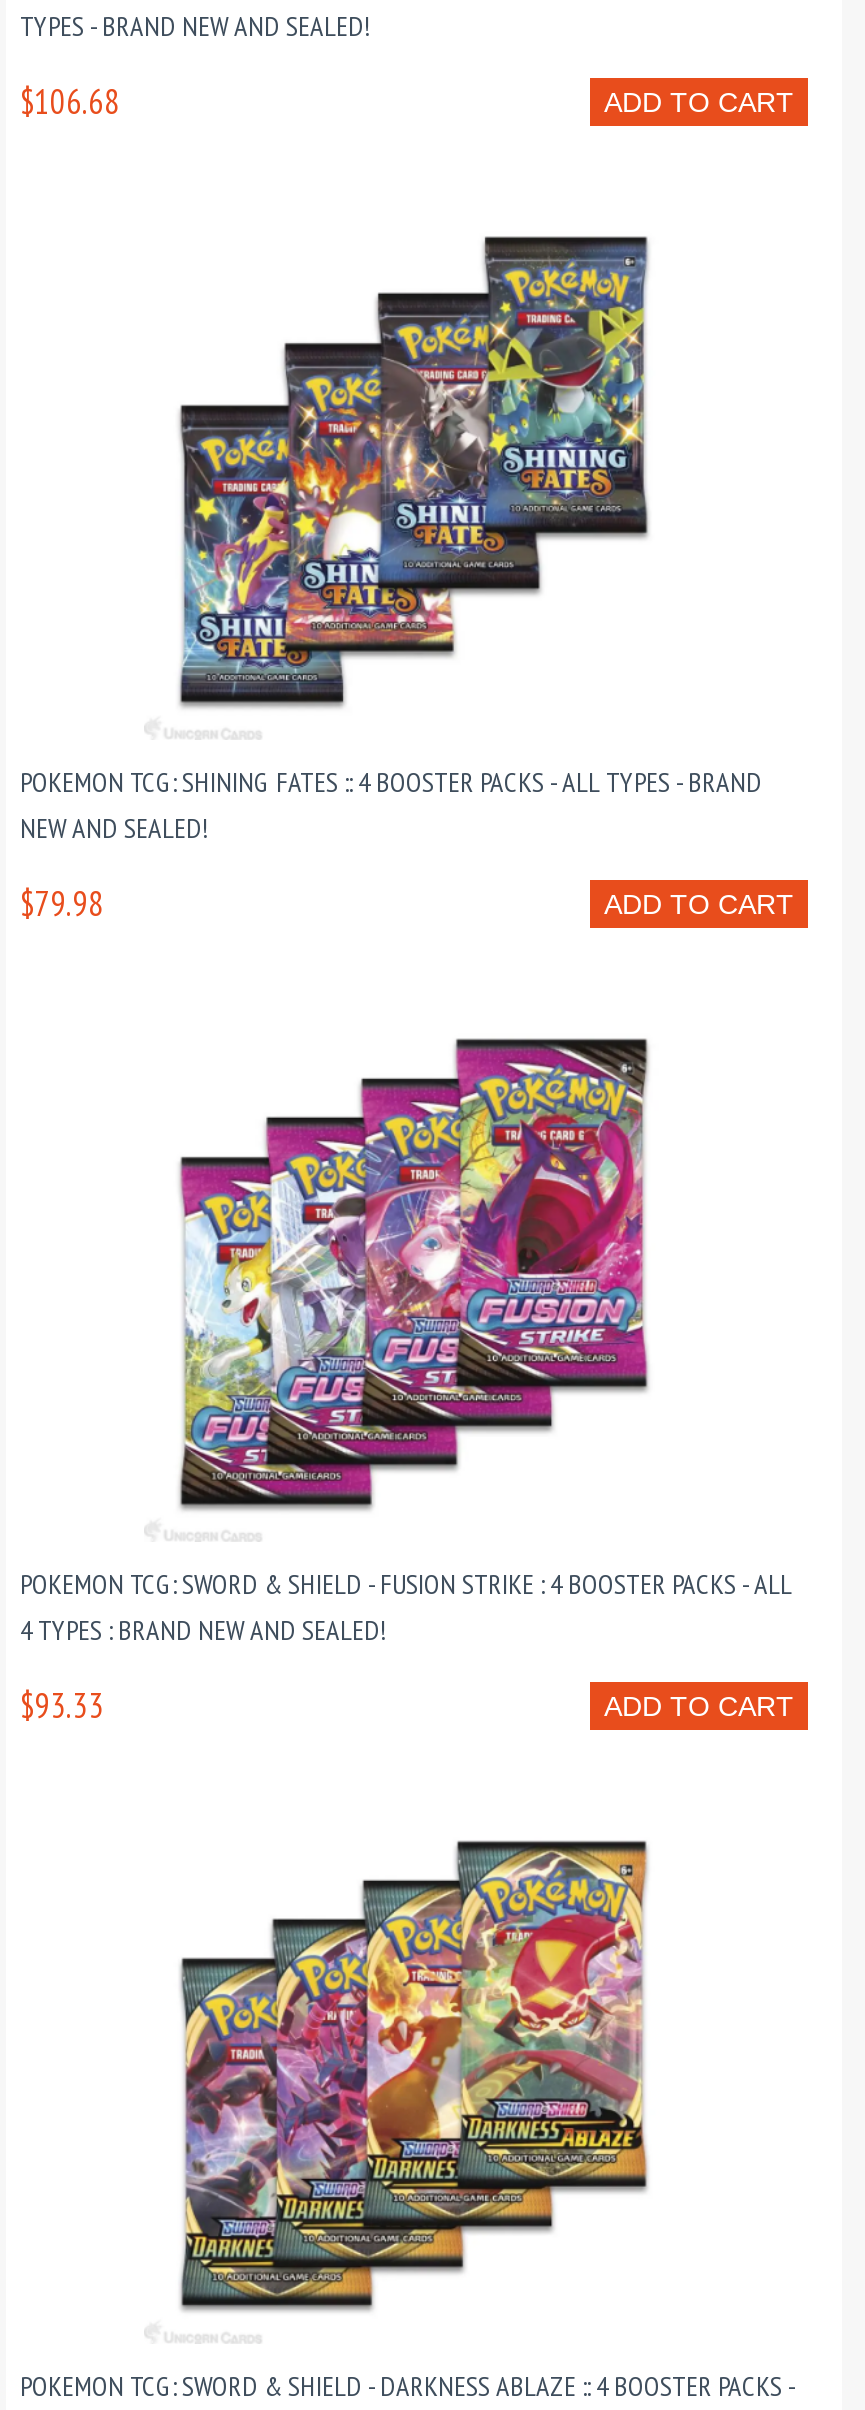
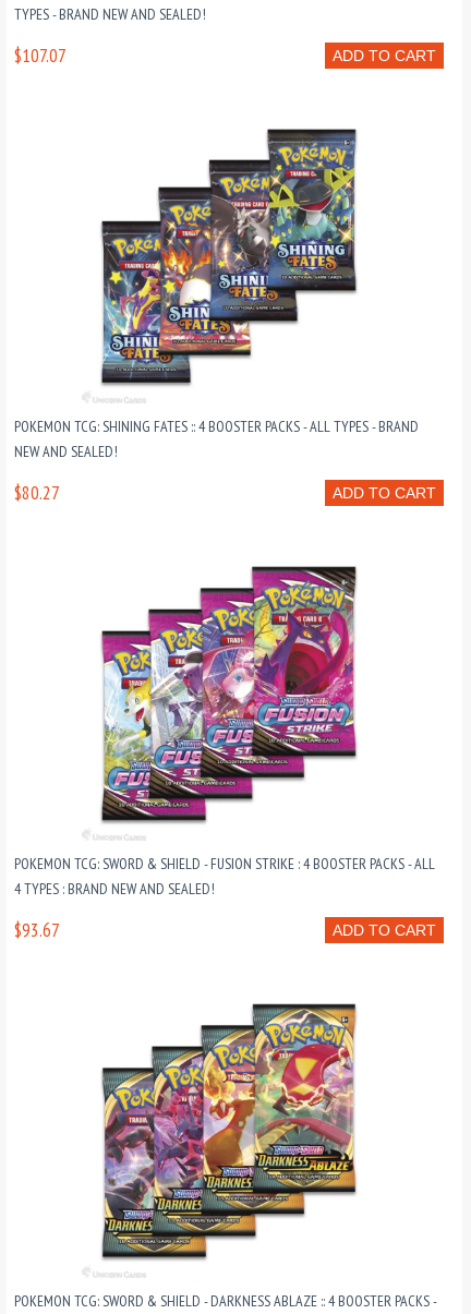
- $106.68
+ $107.07

- $79.98
+ $80.27

- $93.33
+ $93.67
